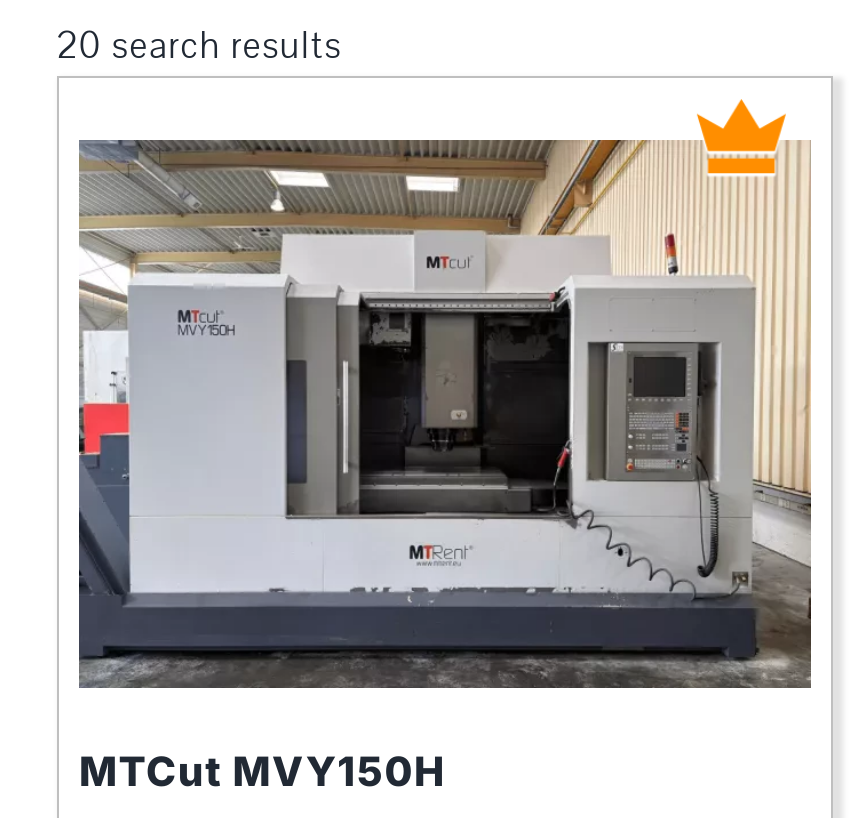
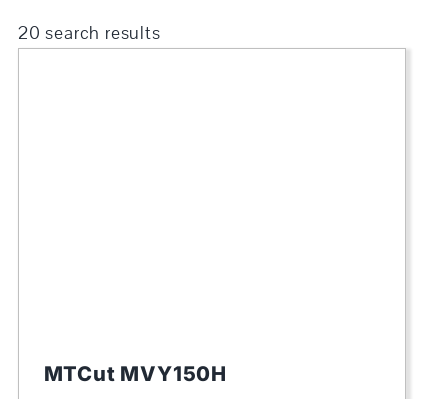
- [image]
